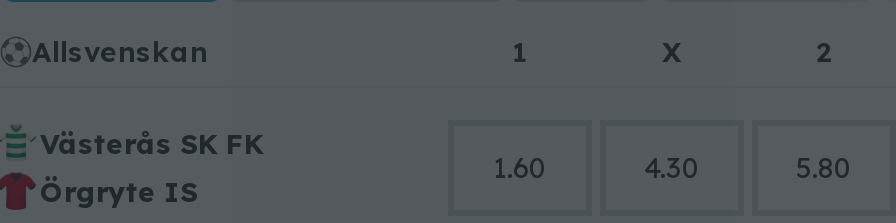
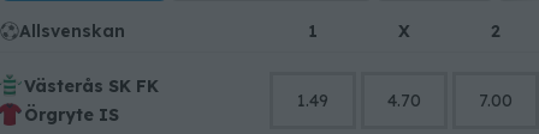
- 1.60
- 4.30
- 5.80
+ 1.49
+ 4.70
+ 7.00
